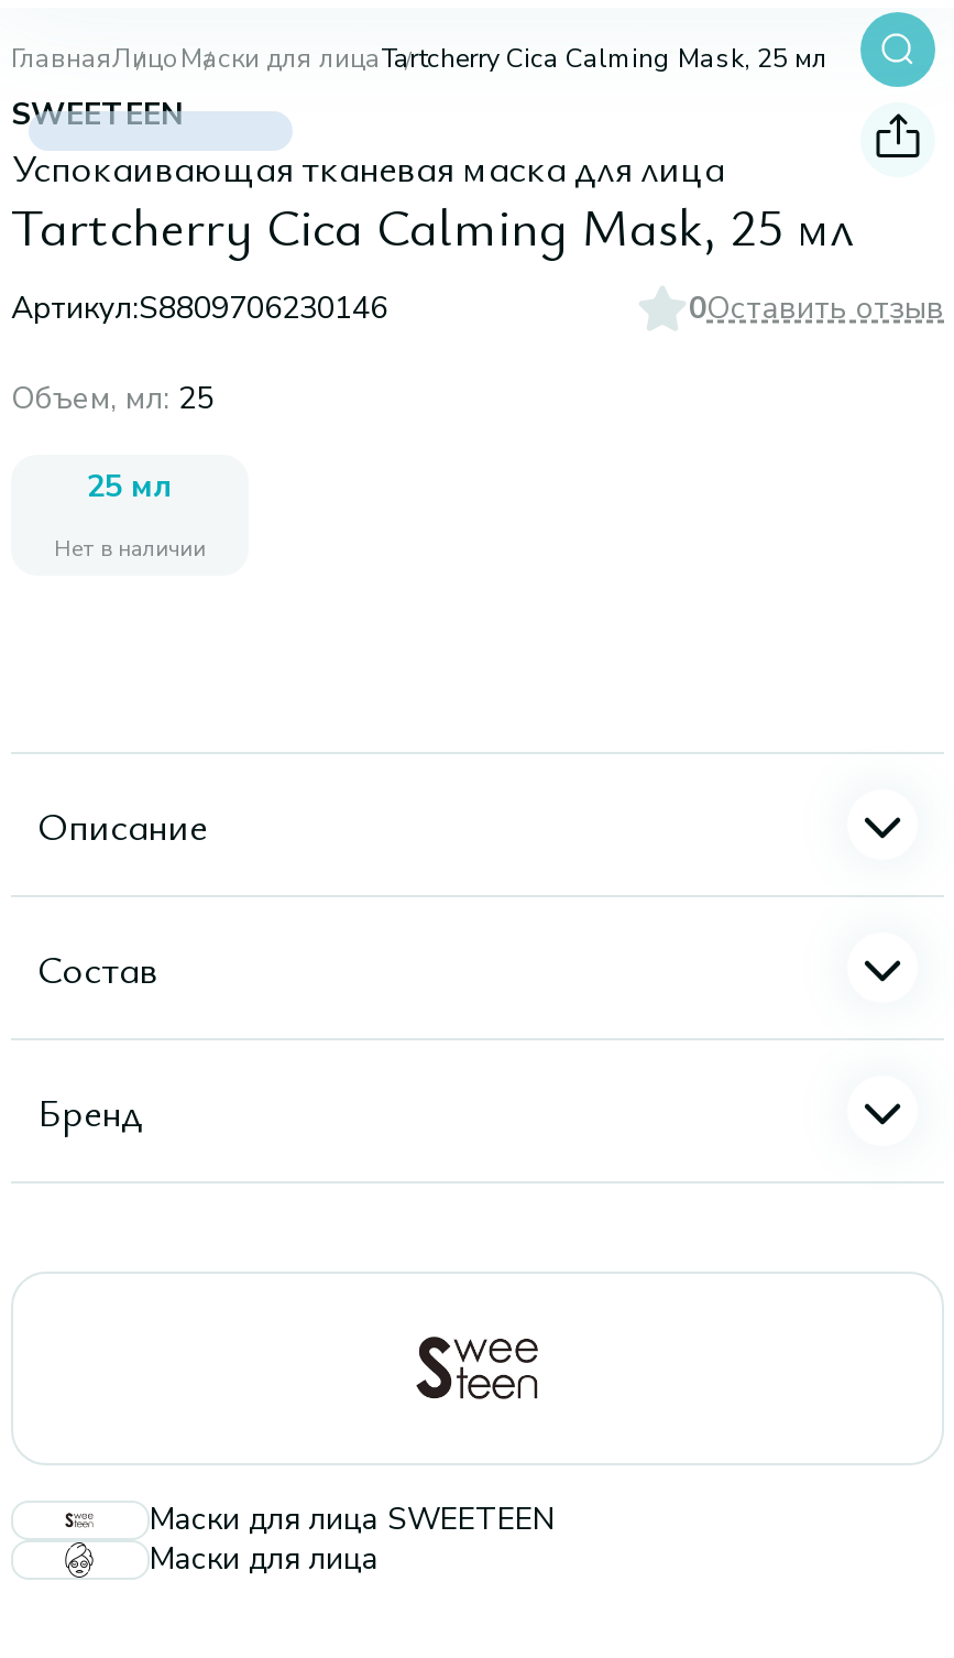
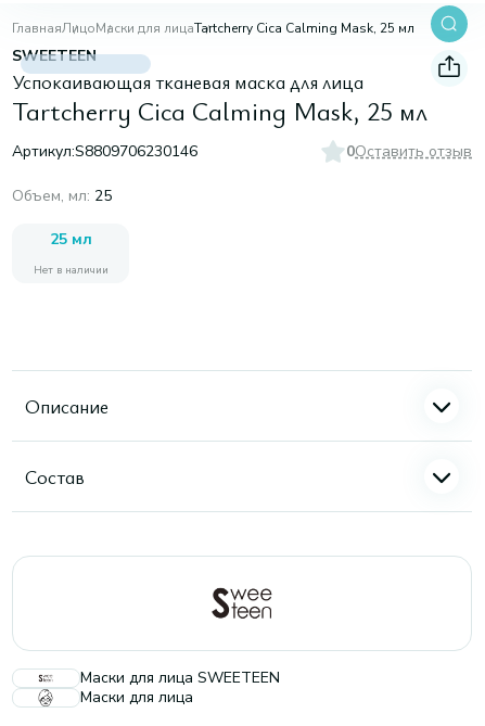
- Бренд
